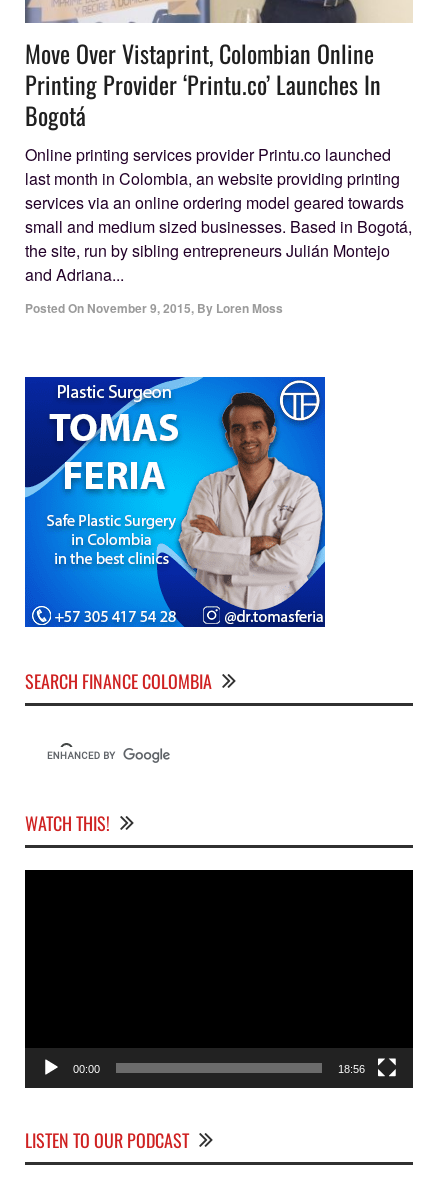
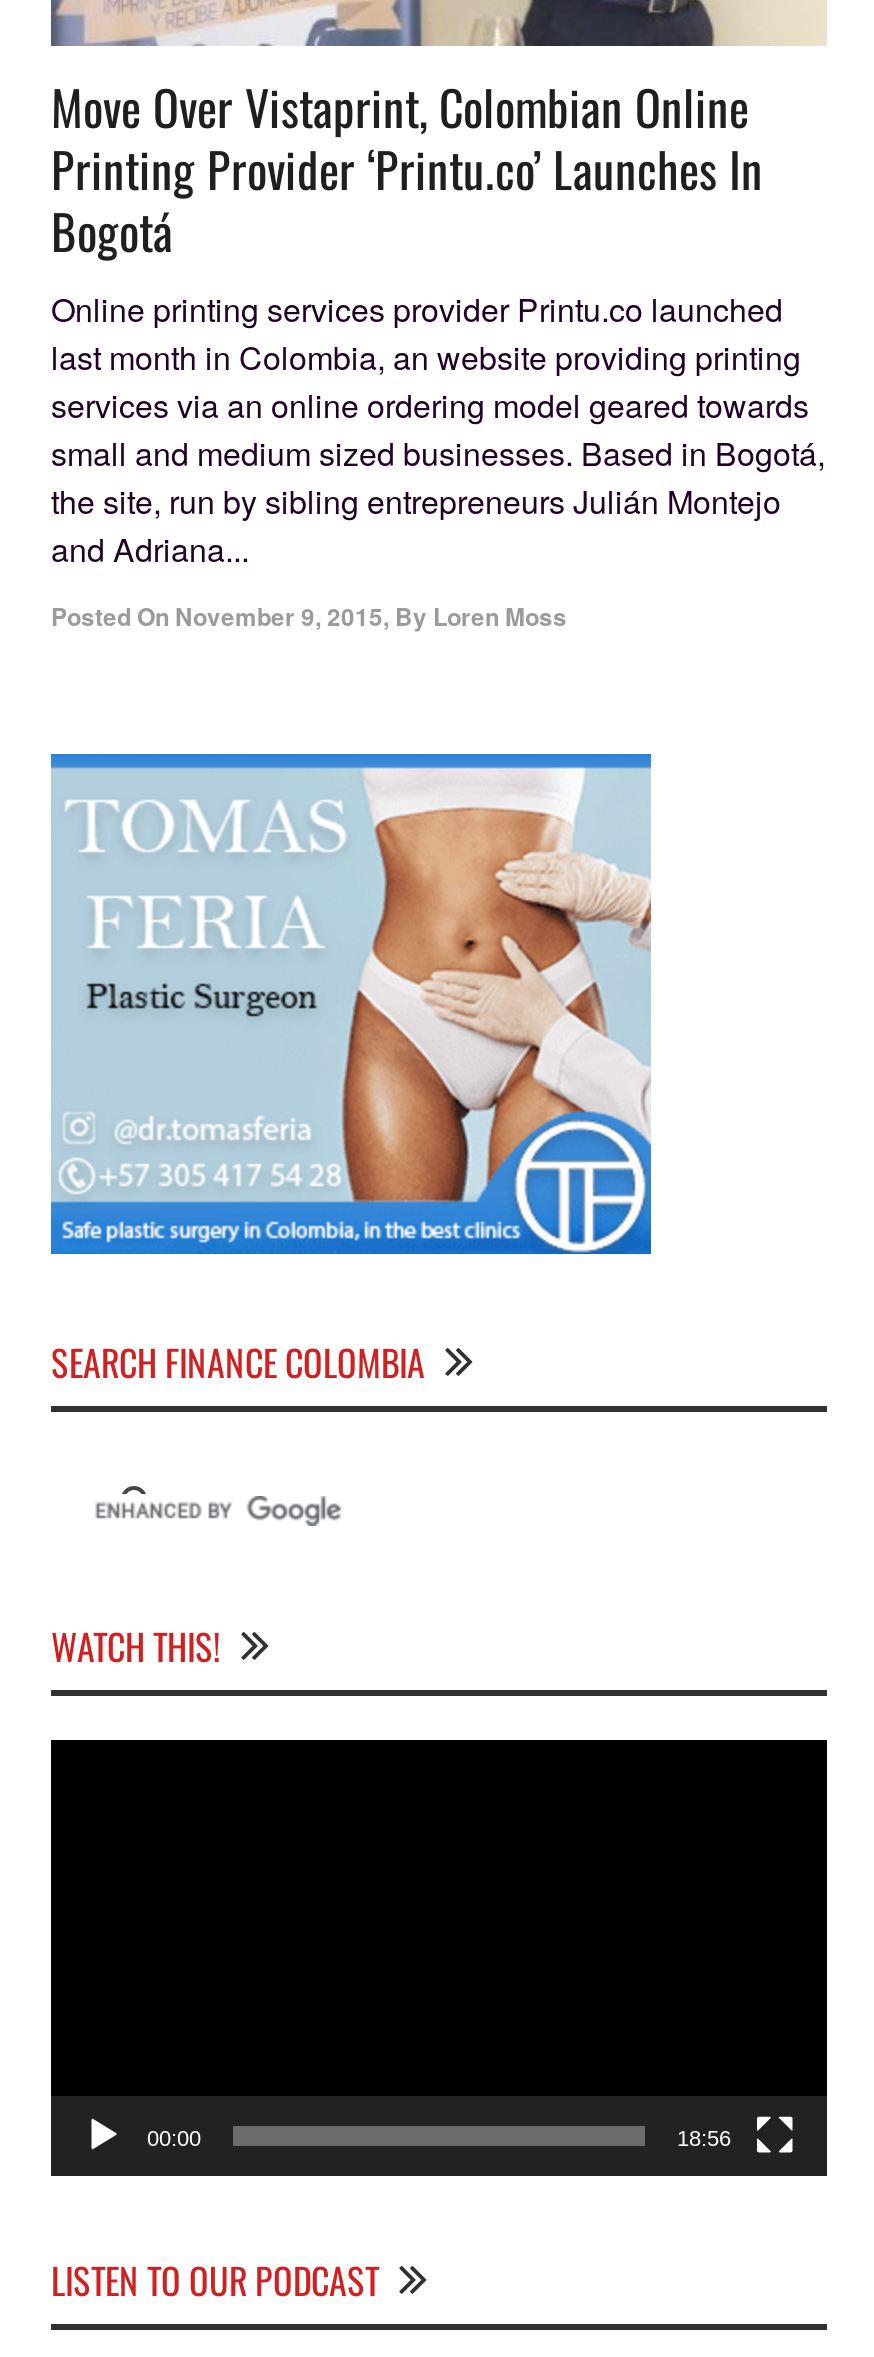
- [image]
+ [image]
